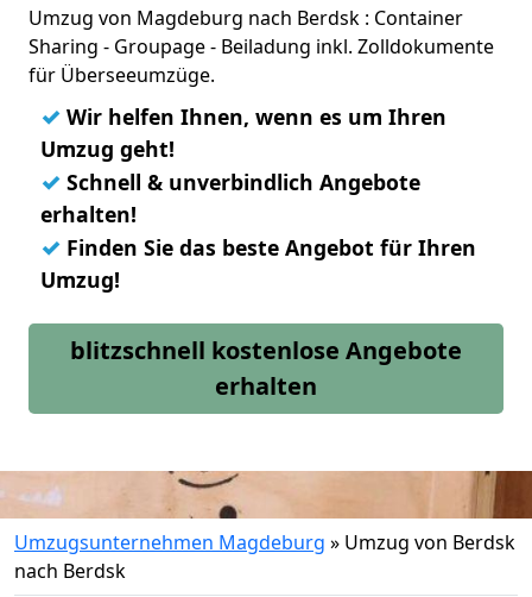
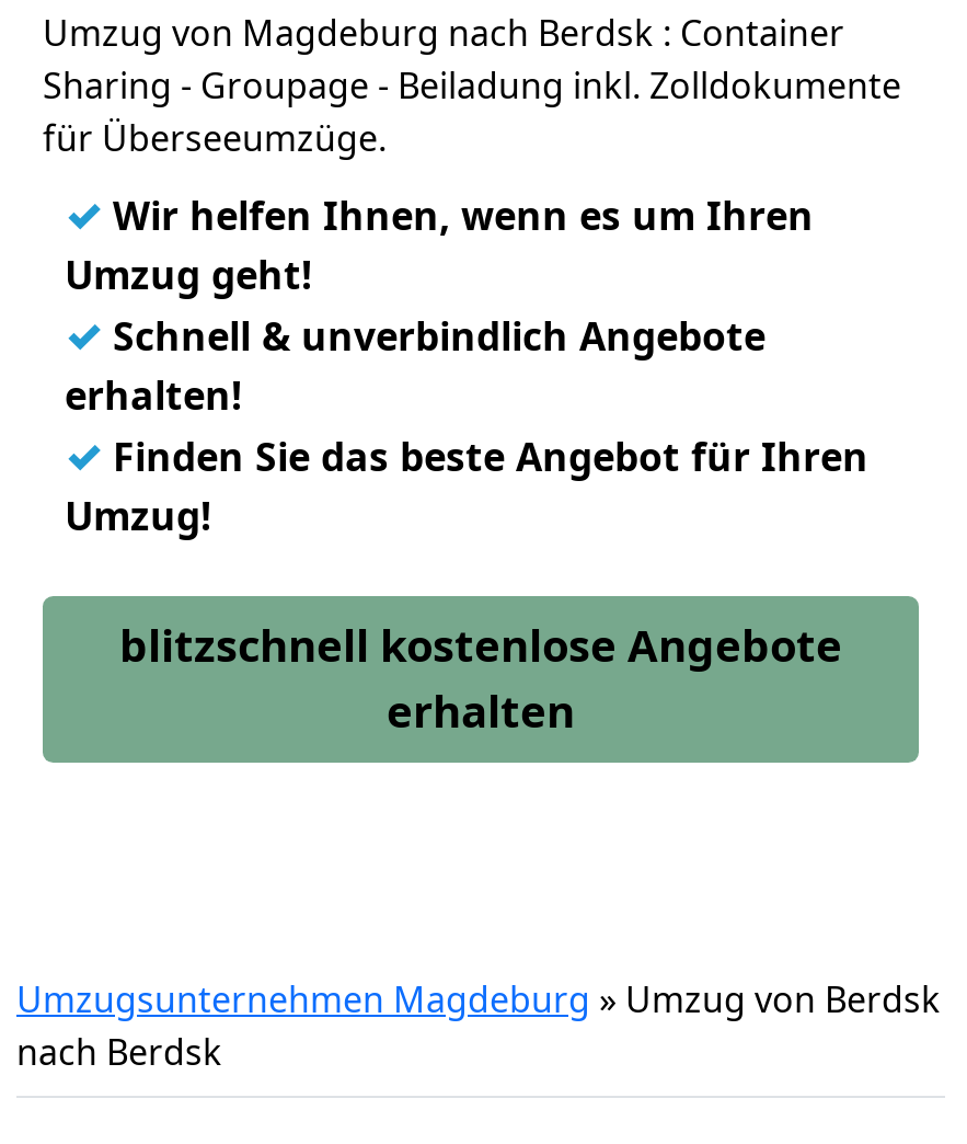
- [image]
